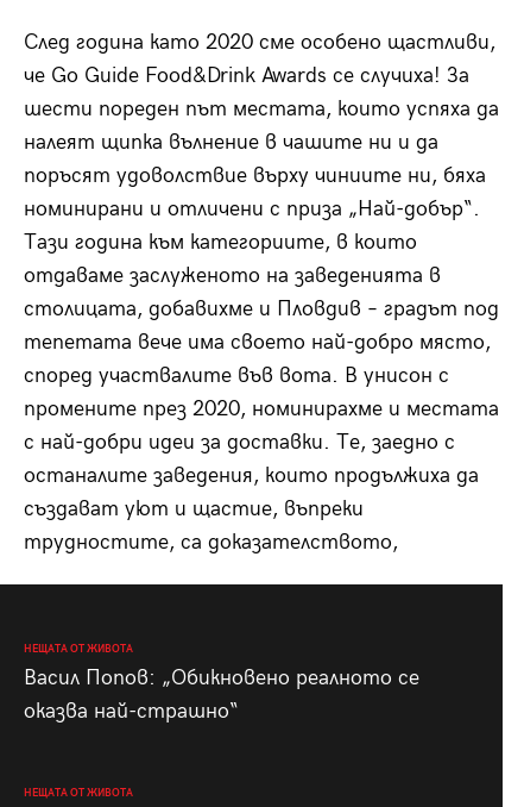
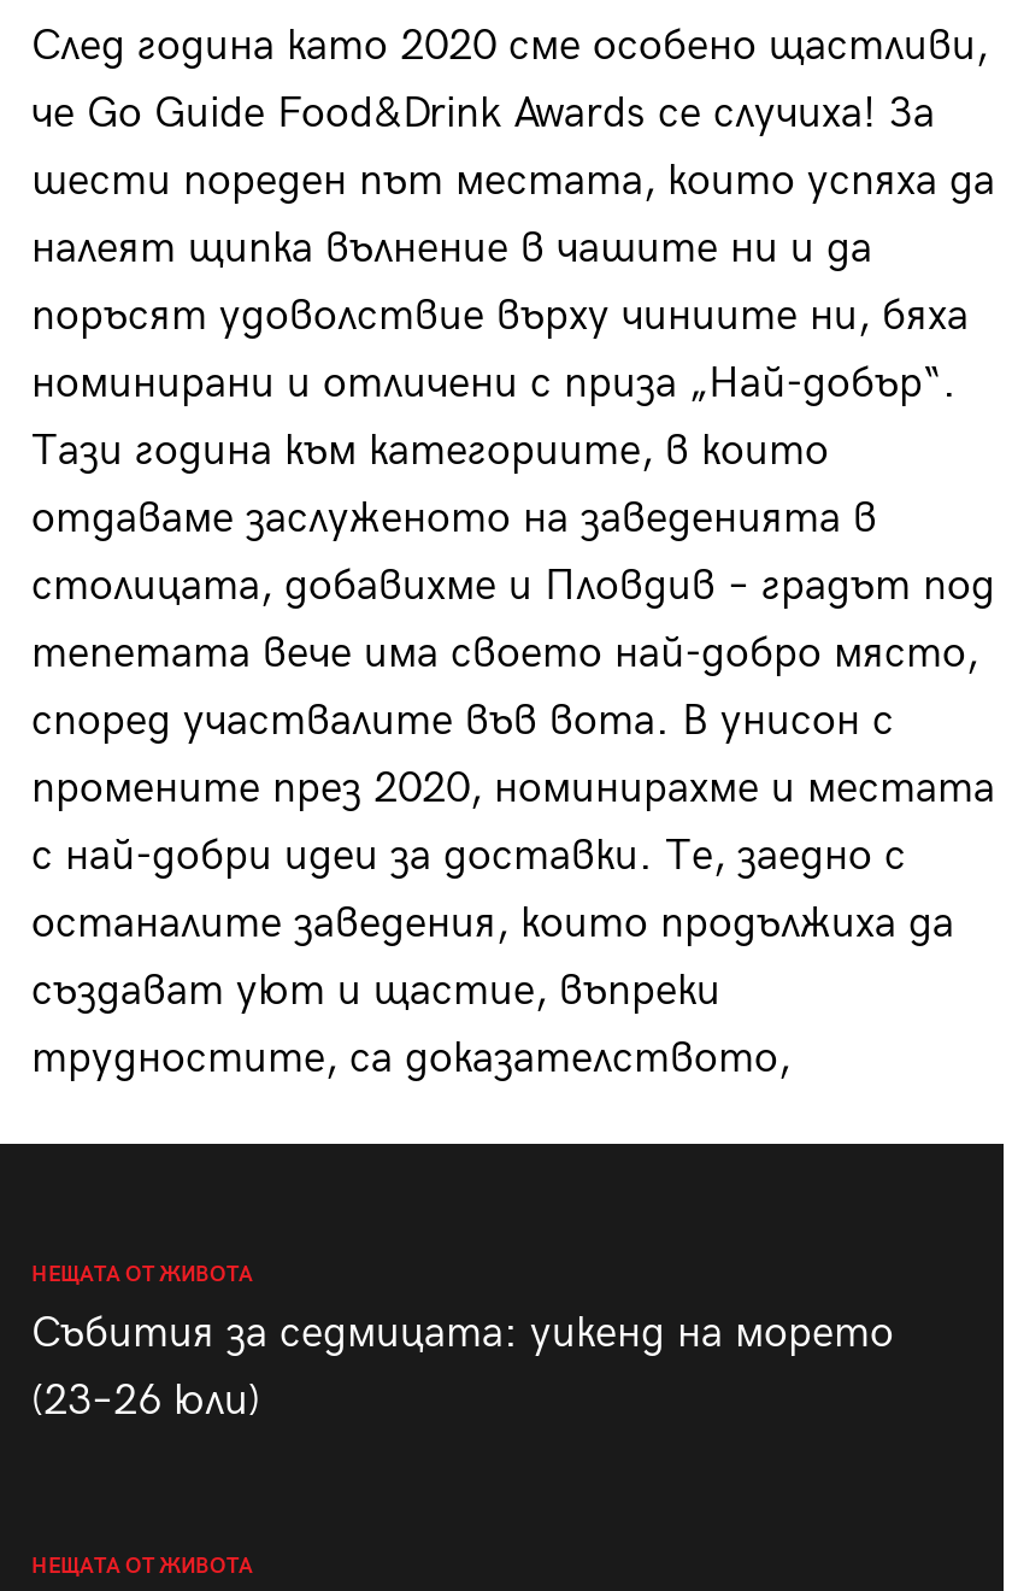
- Васил Попов: „Обикновено реалното се
- оказва най-страшно“
+ Събития за седмицата: уикенд на морето
+ (23–26 юли)
